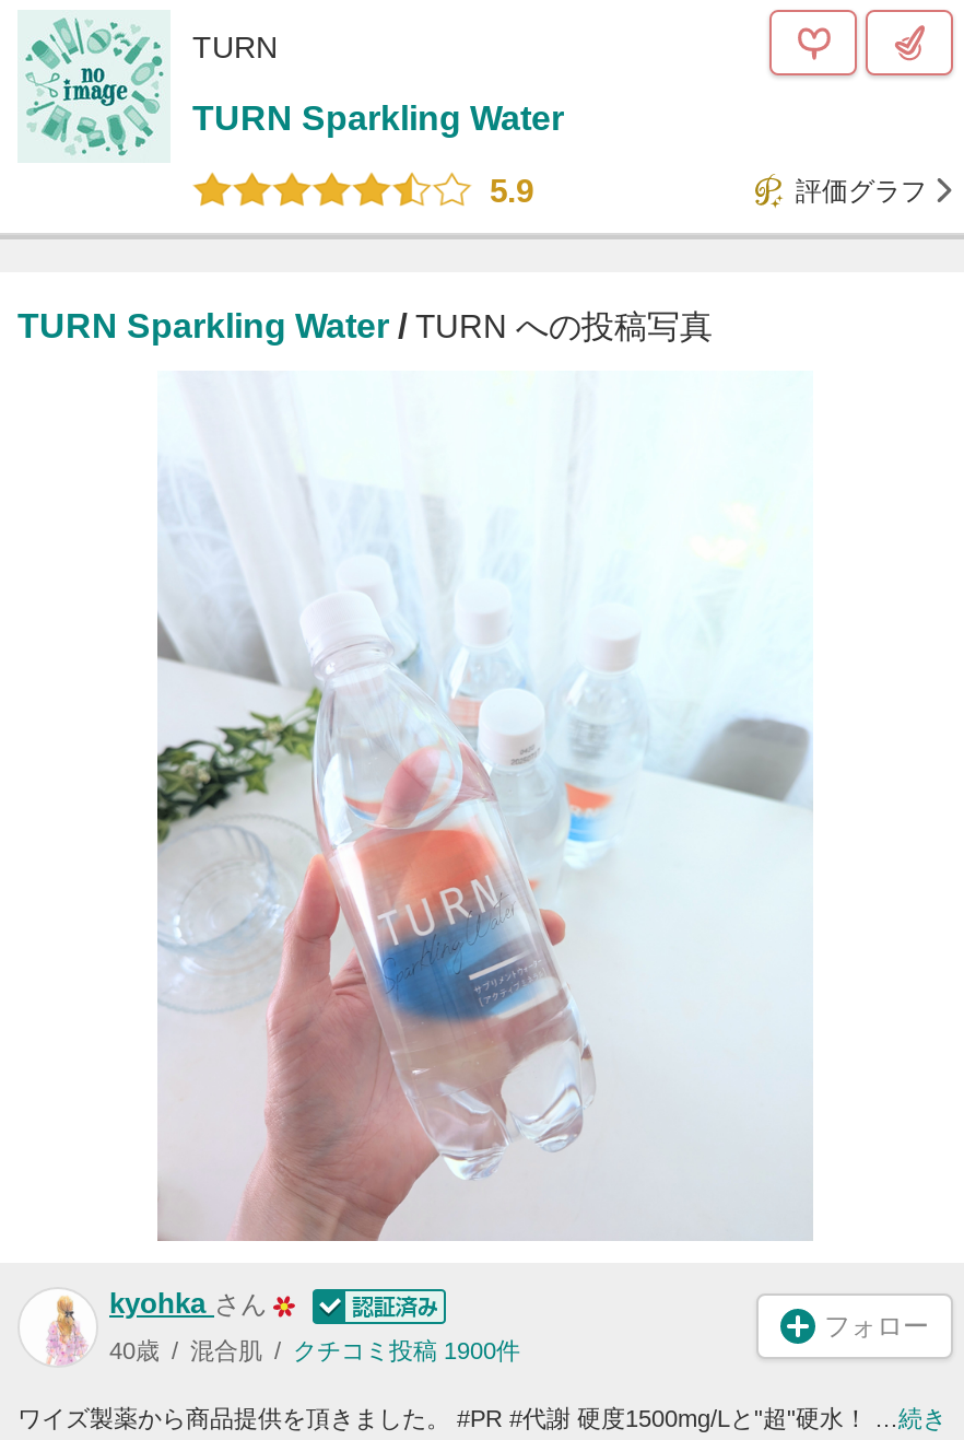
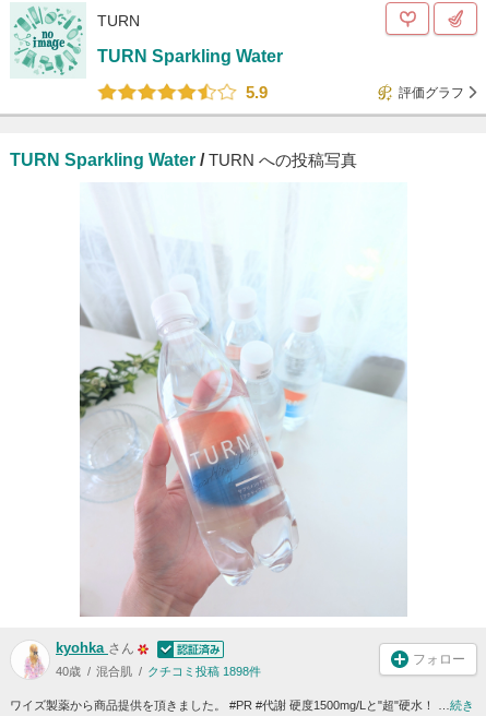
- クチコミ投稿 1900件
+ クチコミ投稿 1898件
